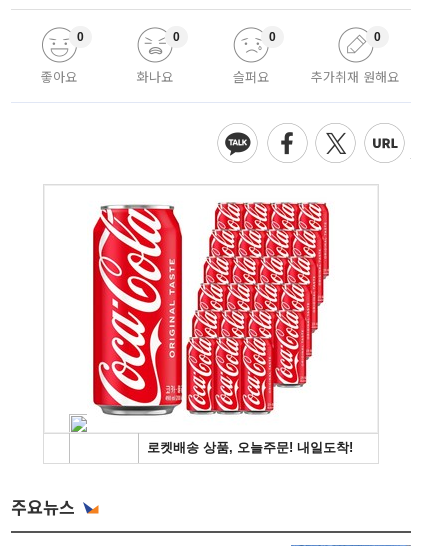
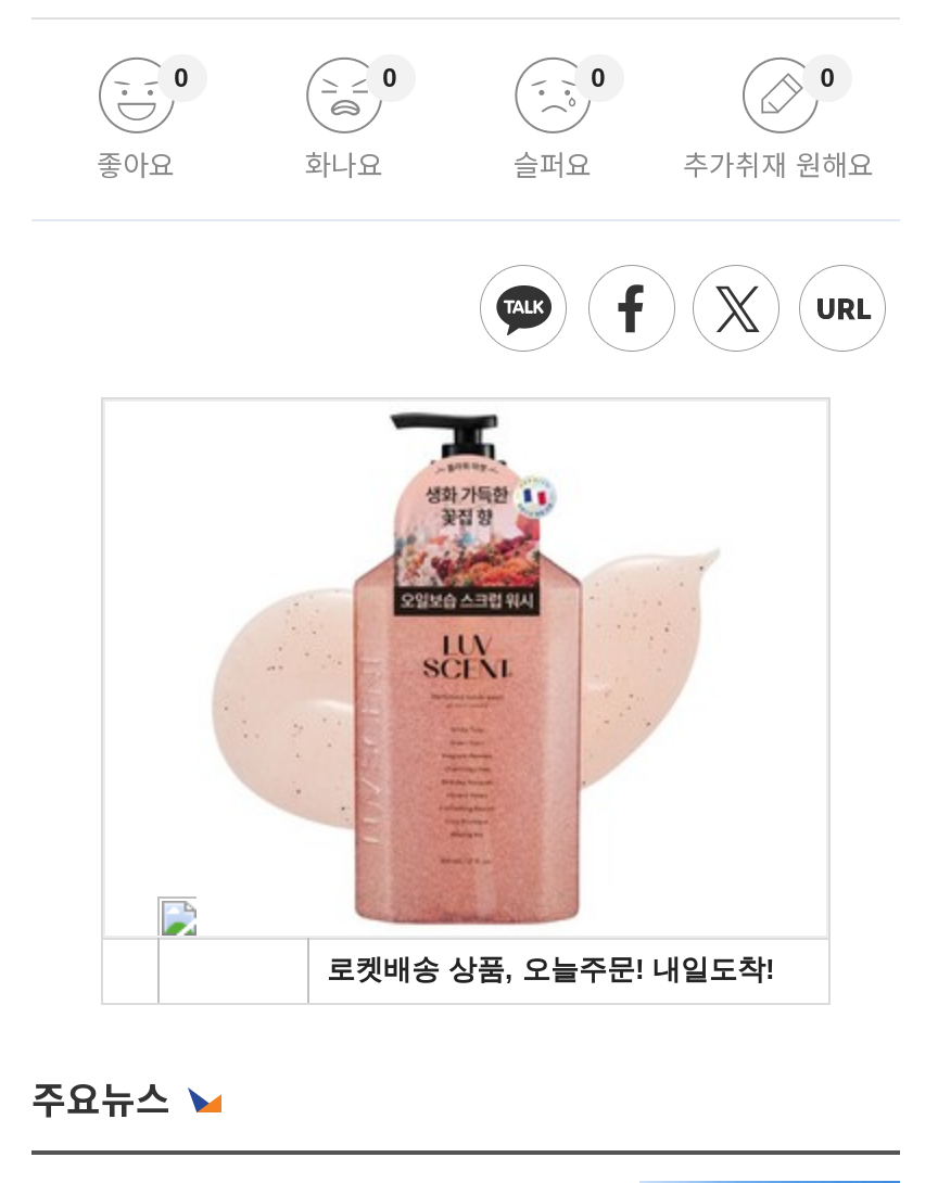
- [image]
+ [image]
